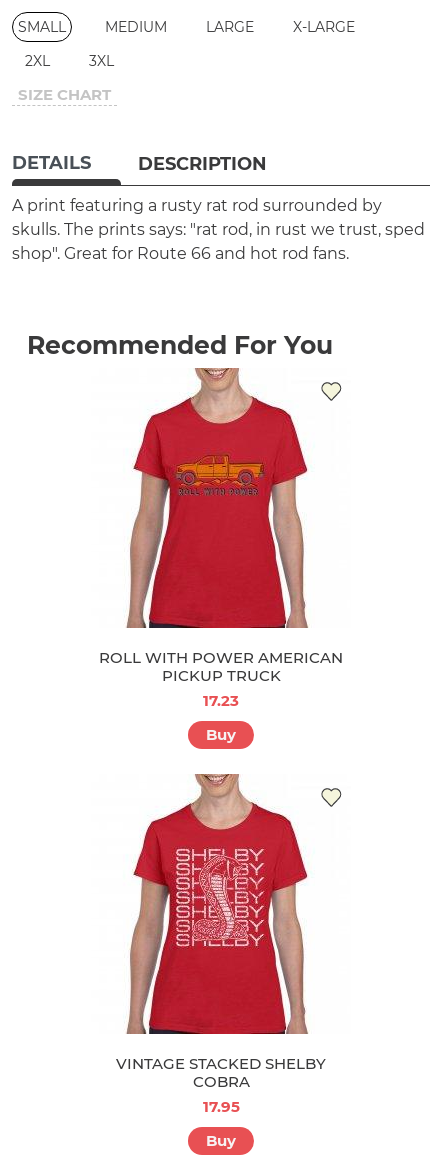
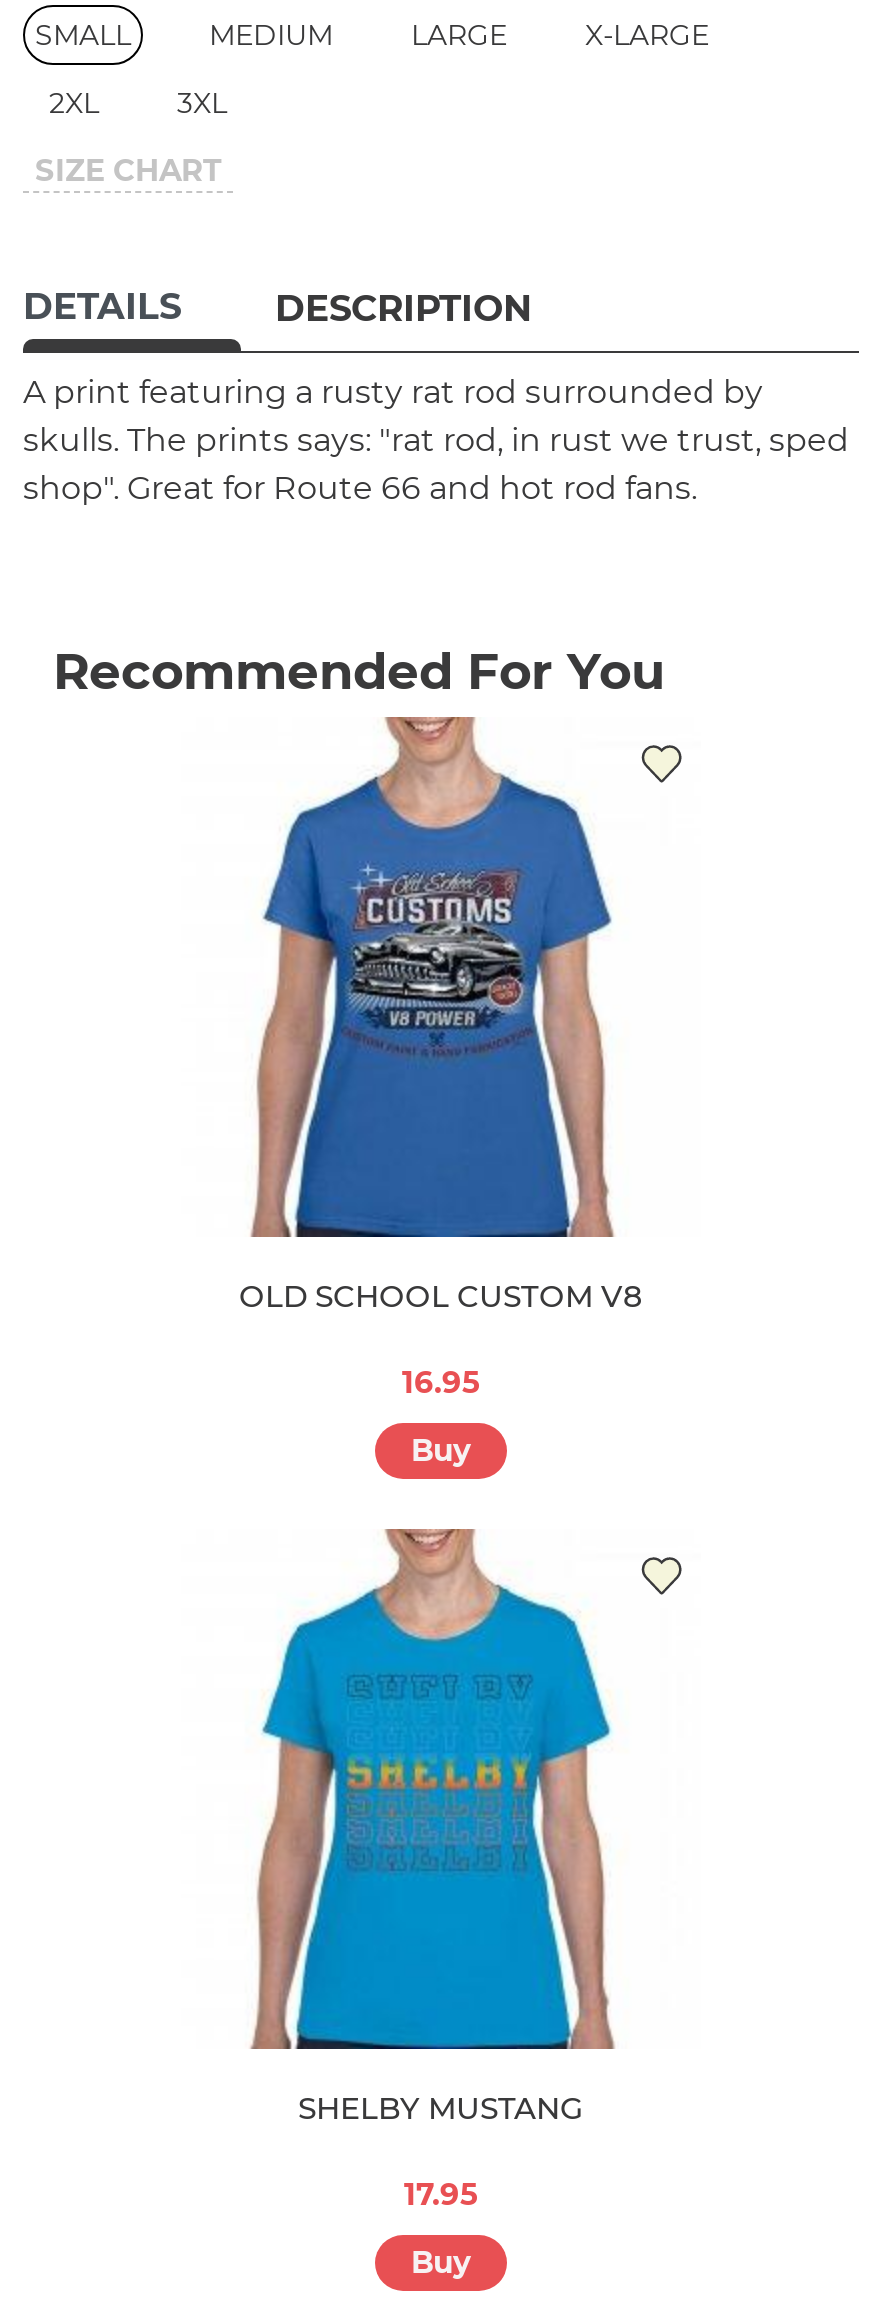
- [image]
- ROLL WITH POWER AMERICAN
- PICKUP TRUCK
- 17.23
+ [image]
+ OLD SCHOOL CUSTOM V8
+ 16.95

- [image]
- VINTAGE STACKED SHELBY
- COBRA
+ [image]
+ SHELBY MUSTANG
